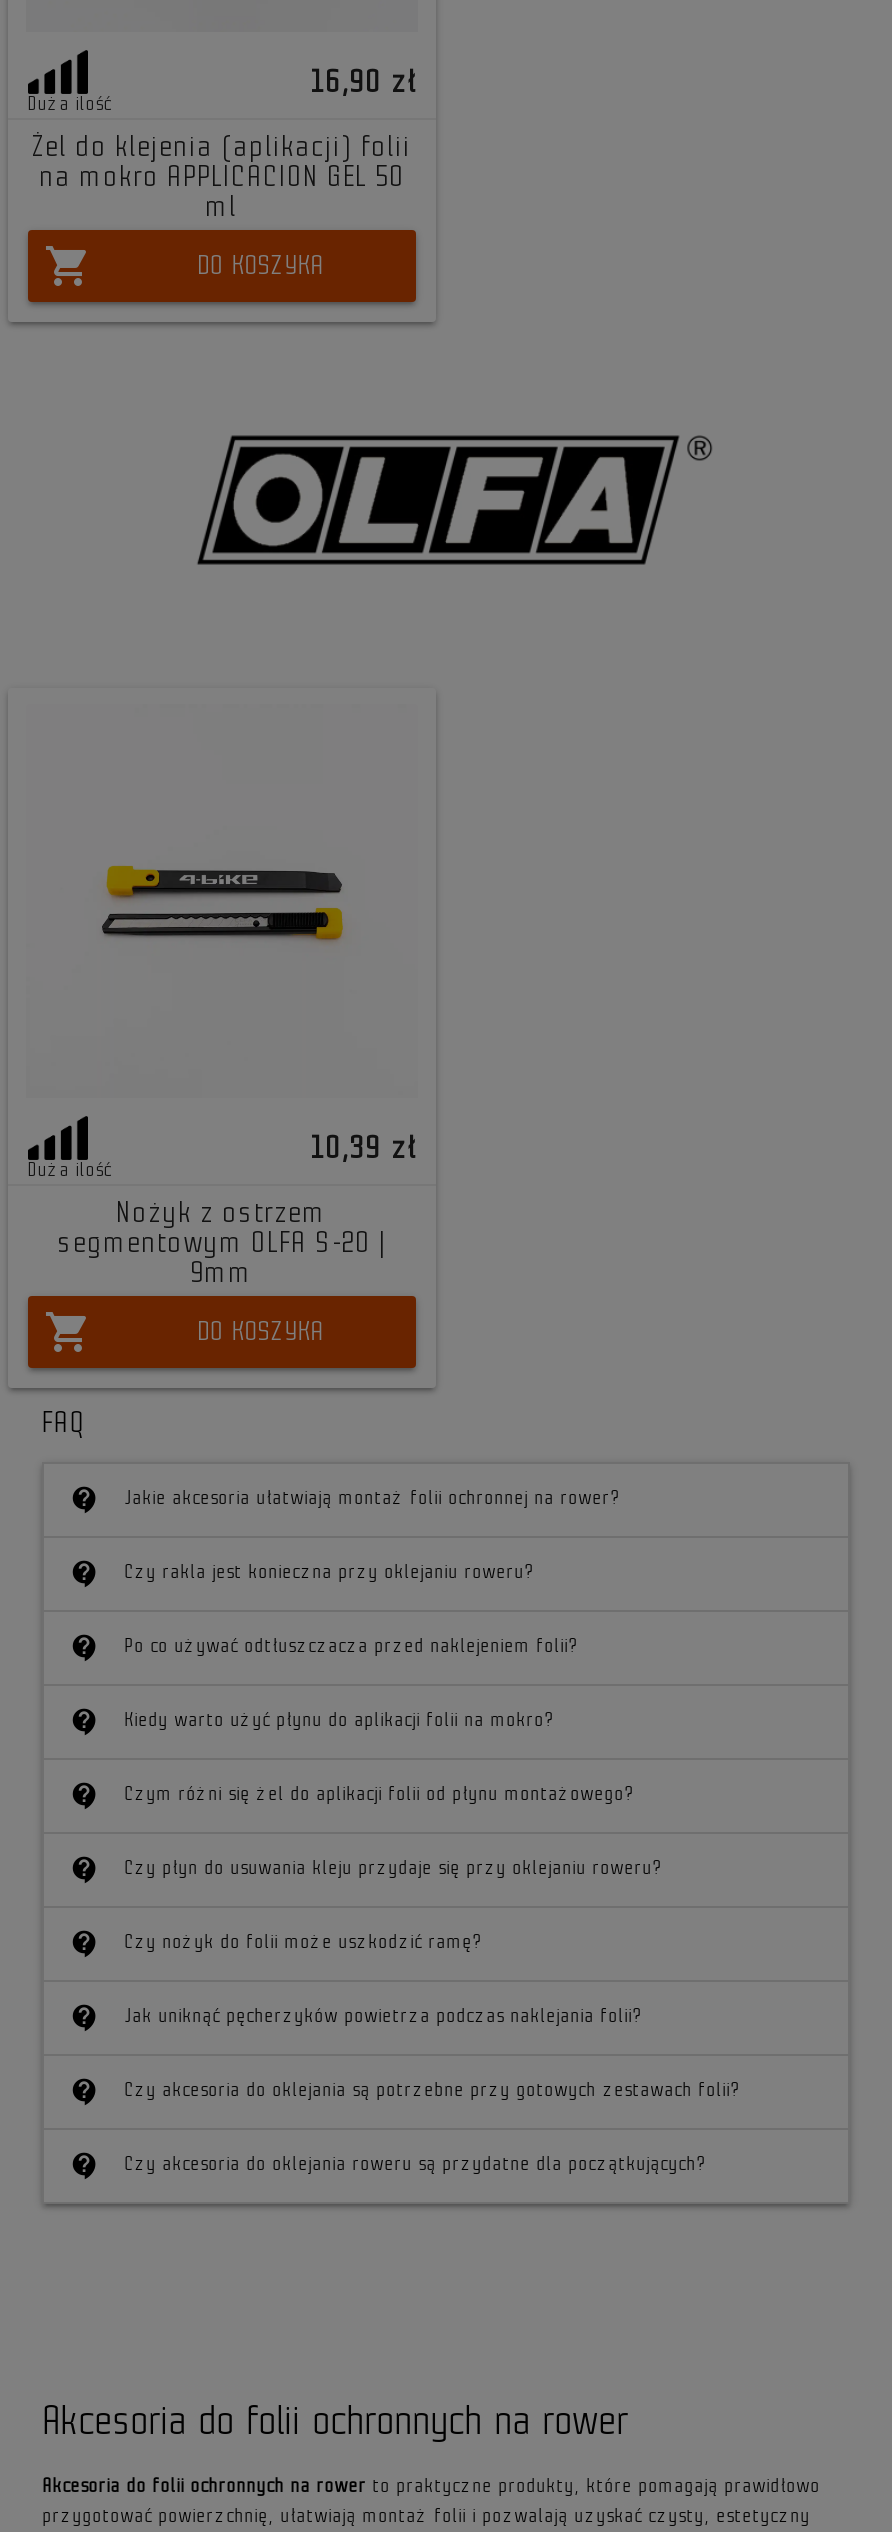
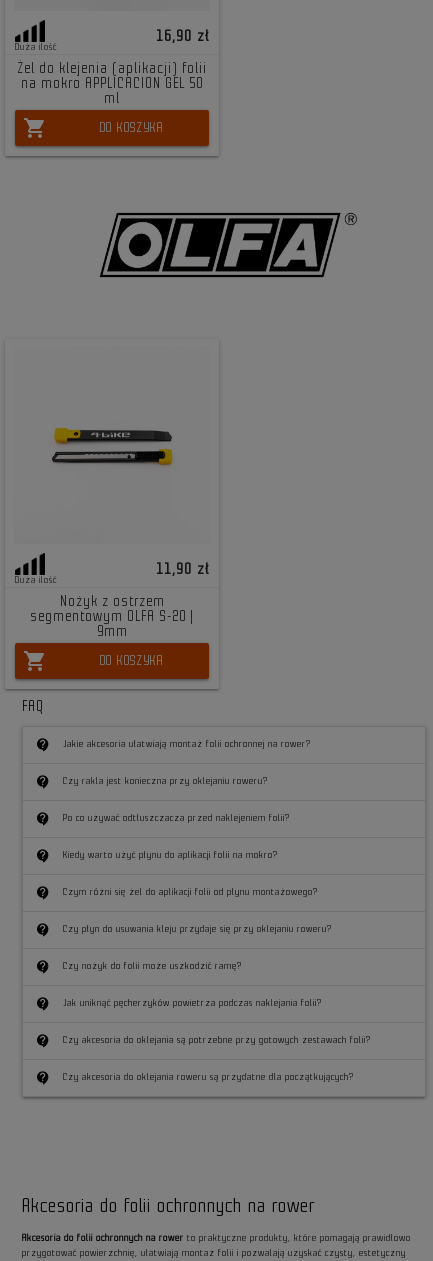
- 10,39 zł
+ 11,90 zł
